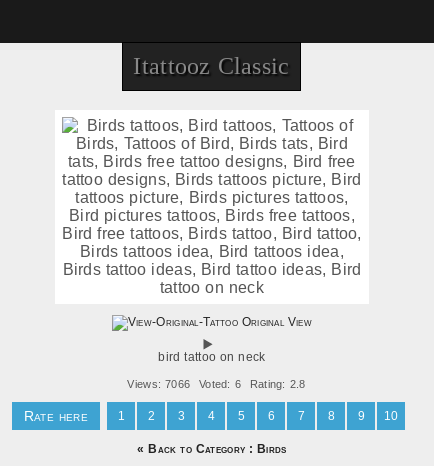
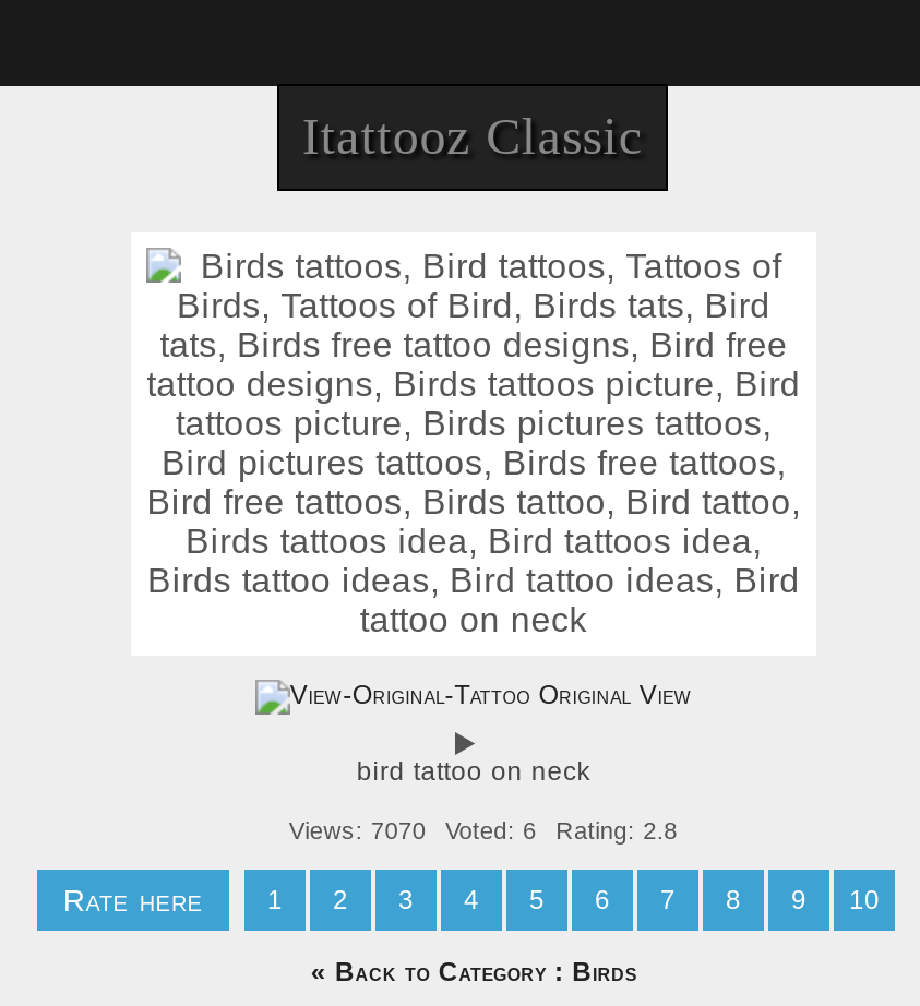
- Views: 7066 Voted: 6 Rating: 2.8
+ Views: 7070 Voted: 6 Rating: 2.8
